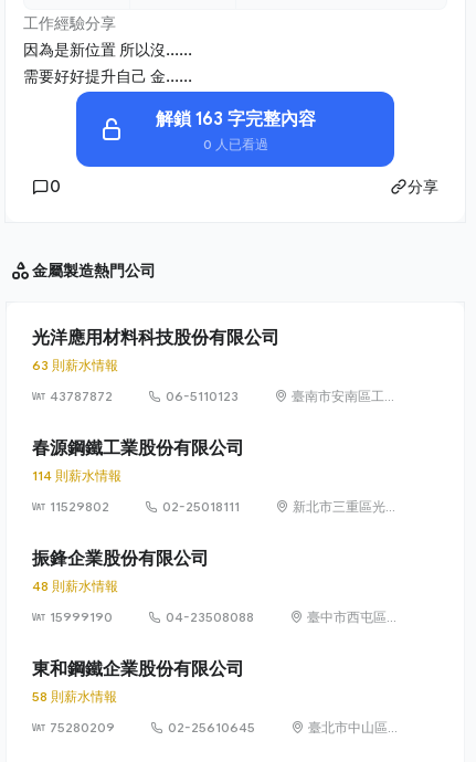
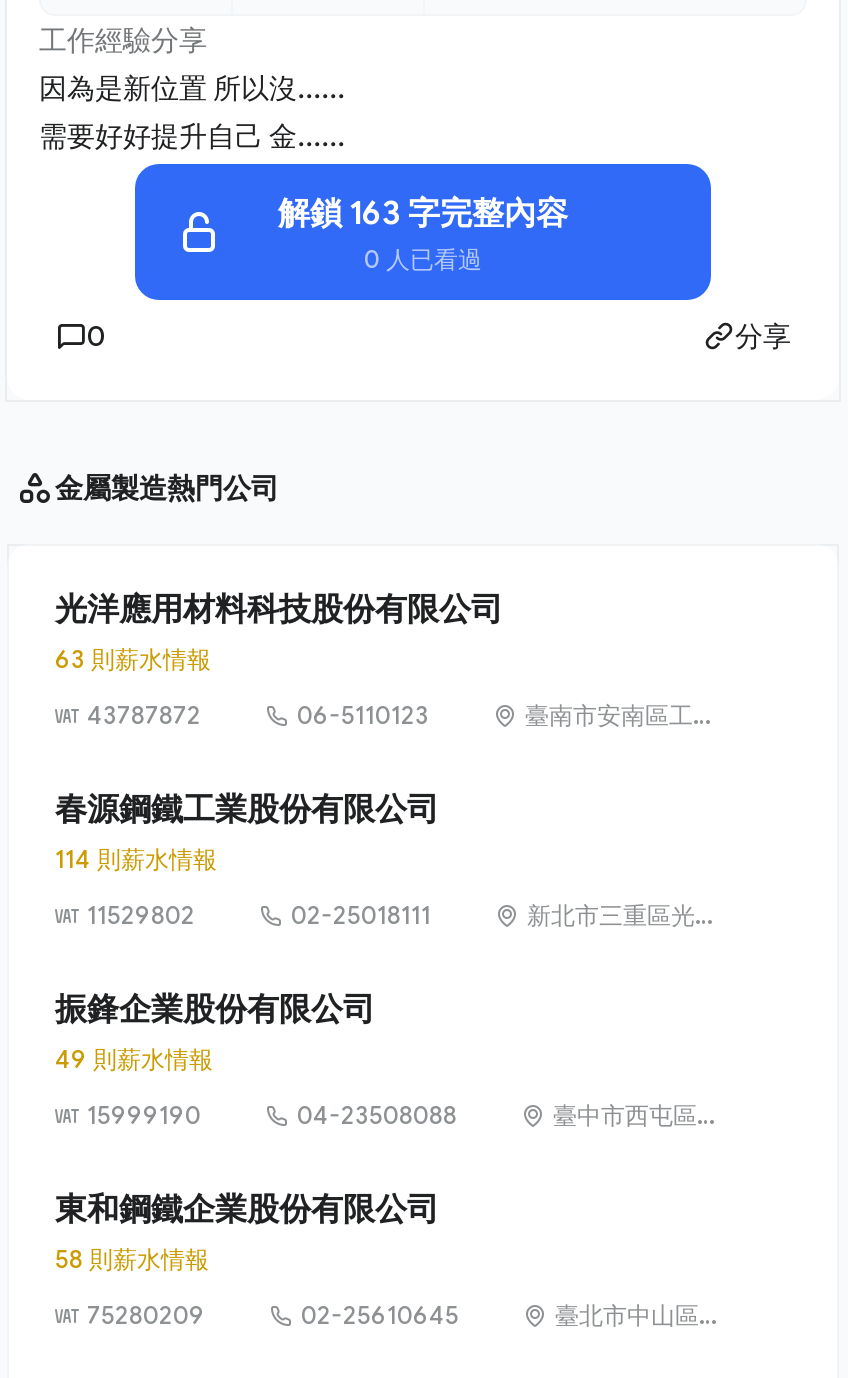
- 48 則薪水情報
+ 49 則薪水情報
